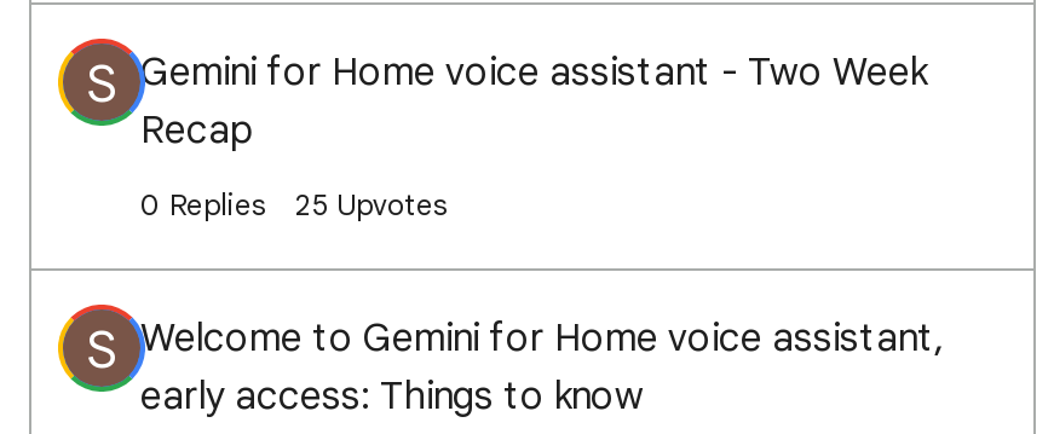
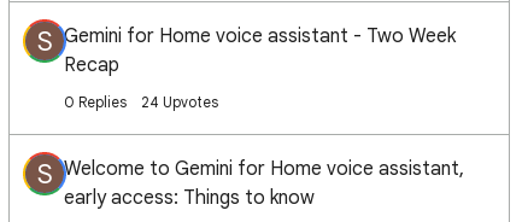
- 25 Upvotes
+ 24 Upvotes
